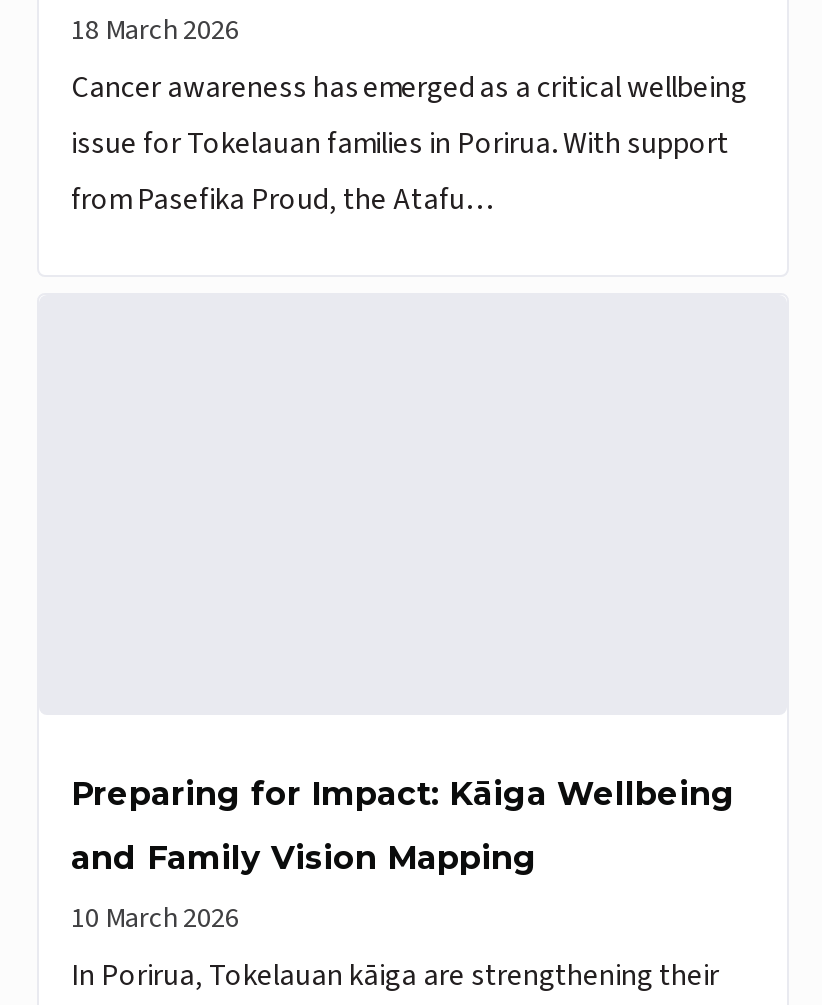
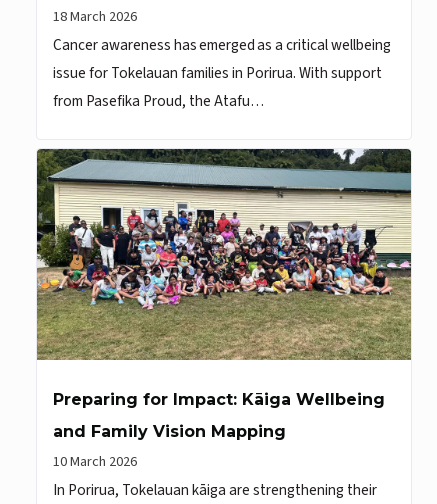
+ [image]
